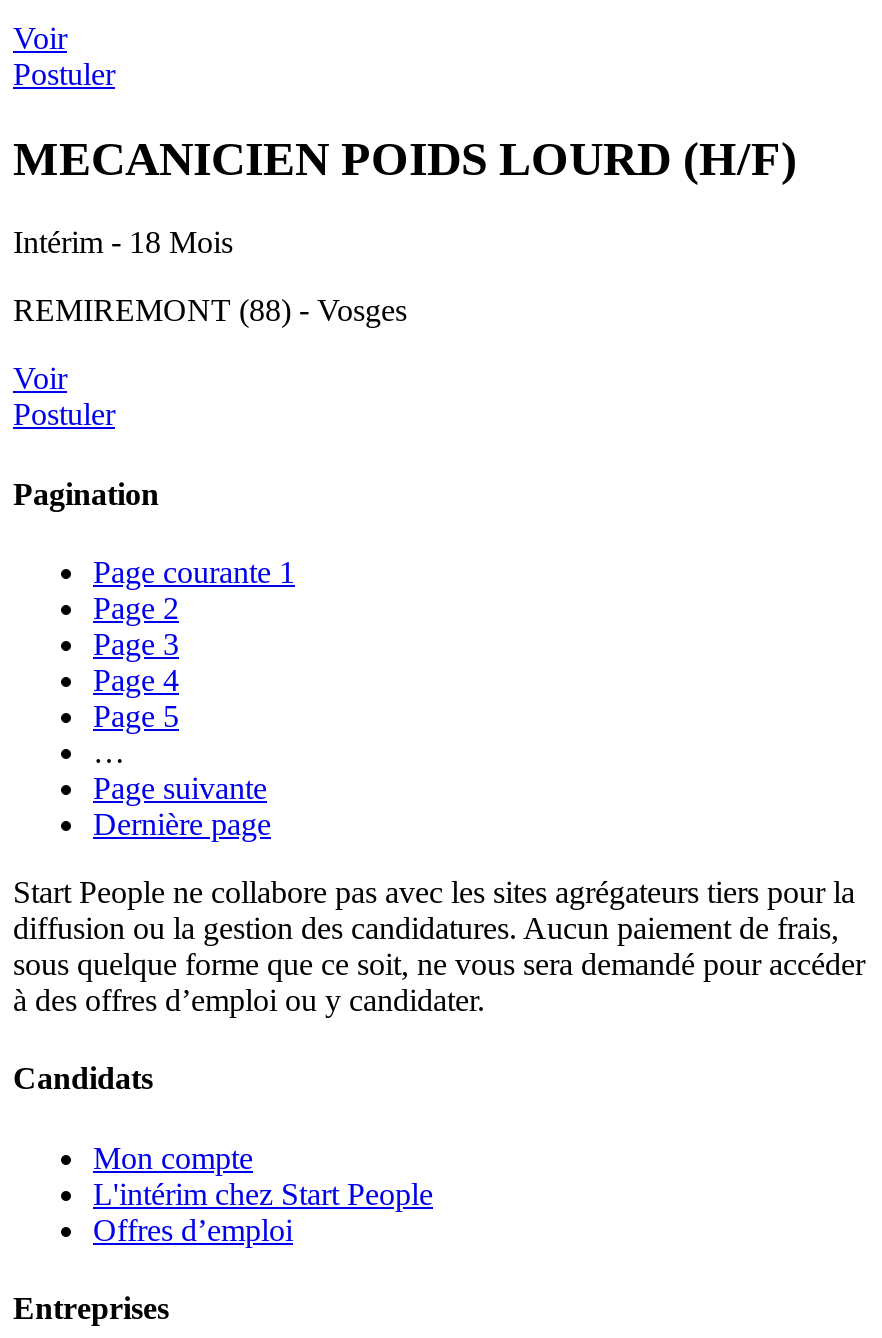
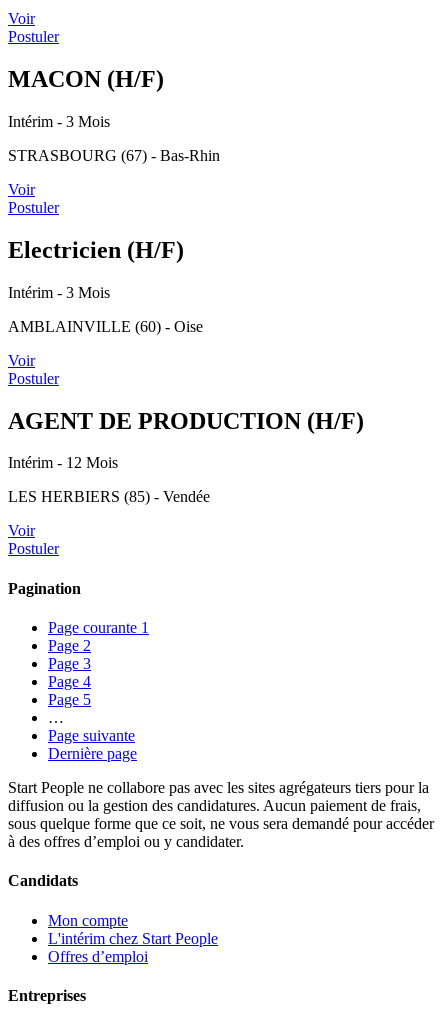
- MECANICIEN POIDS LOURD (H/F)
- Intérim - 18 Mois
- REMIREMONT (88) - Vosges
+ MACON (H/F)
+ Intérim - 3 Mois
+ STRASBOURG (67) - Bas-Rhin
+ Voir
+ Postuler
+ Electricien (H/F)
+ Intérim - 3 Mois
+ AMBLAINVILLE (60) - Oise
+ Voir
+ Postuler
+ AGENT DE PRODUCTION (H/F)
+ Intérim - 12 Mois
+ LES HERBIERS (85) - Vendée
